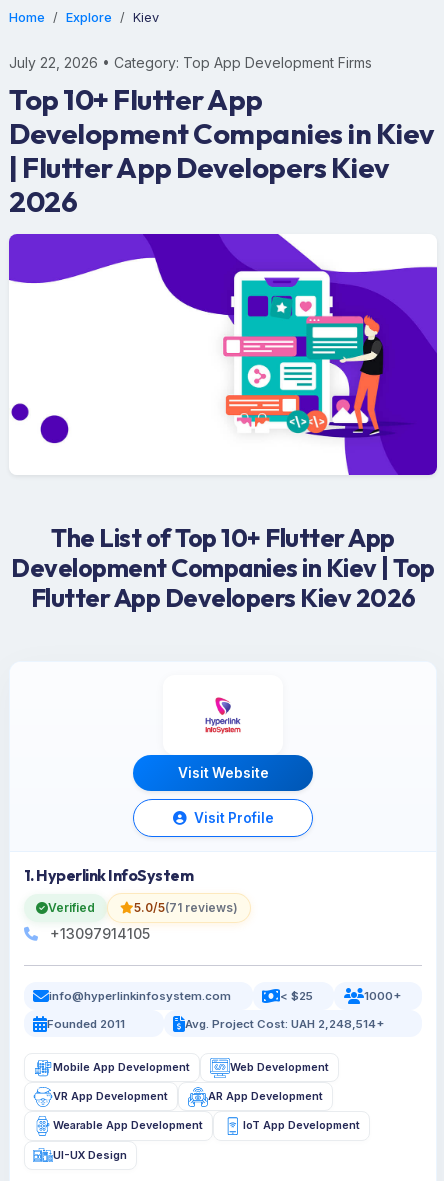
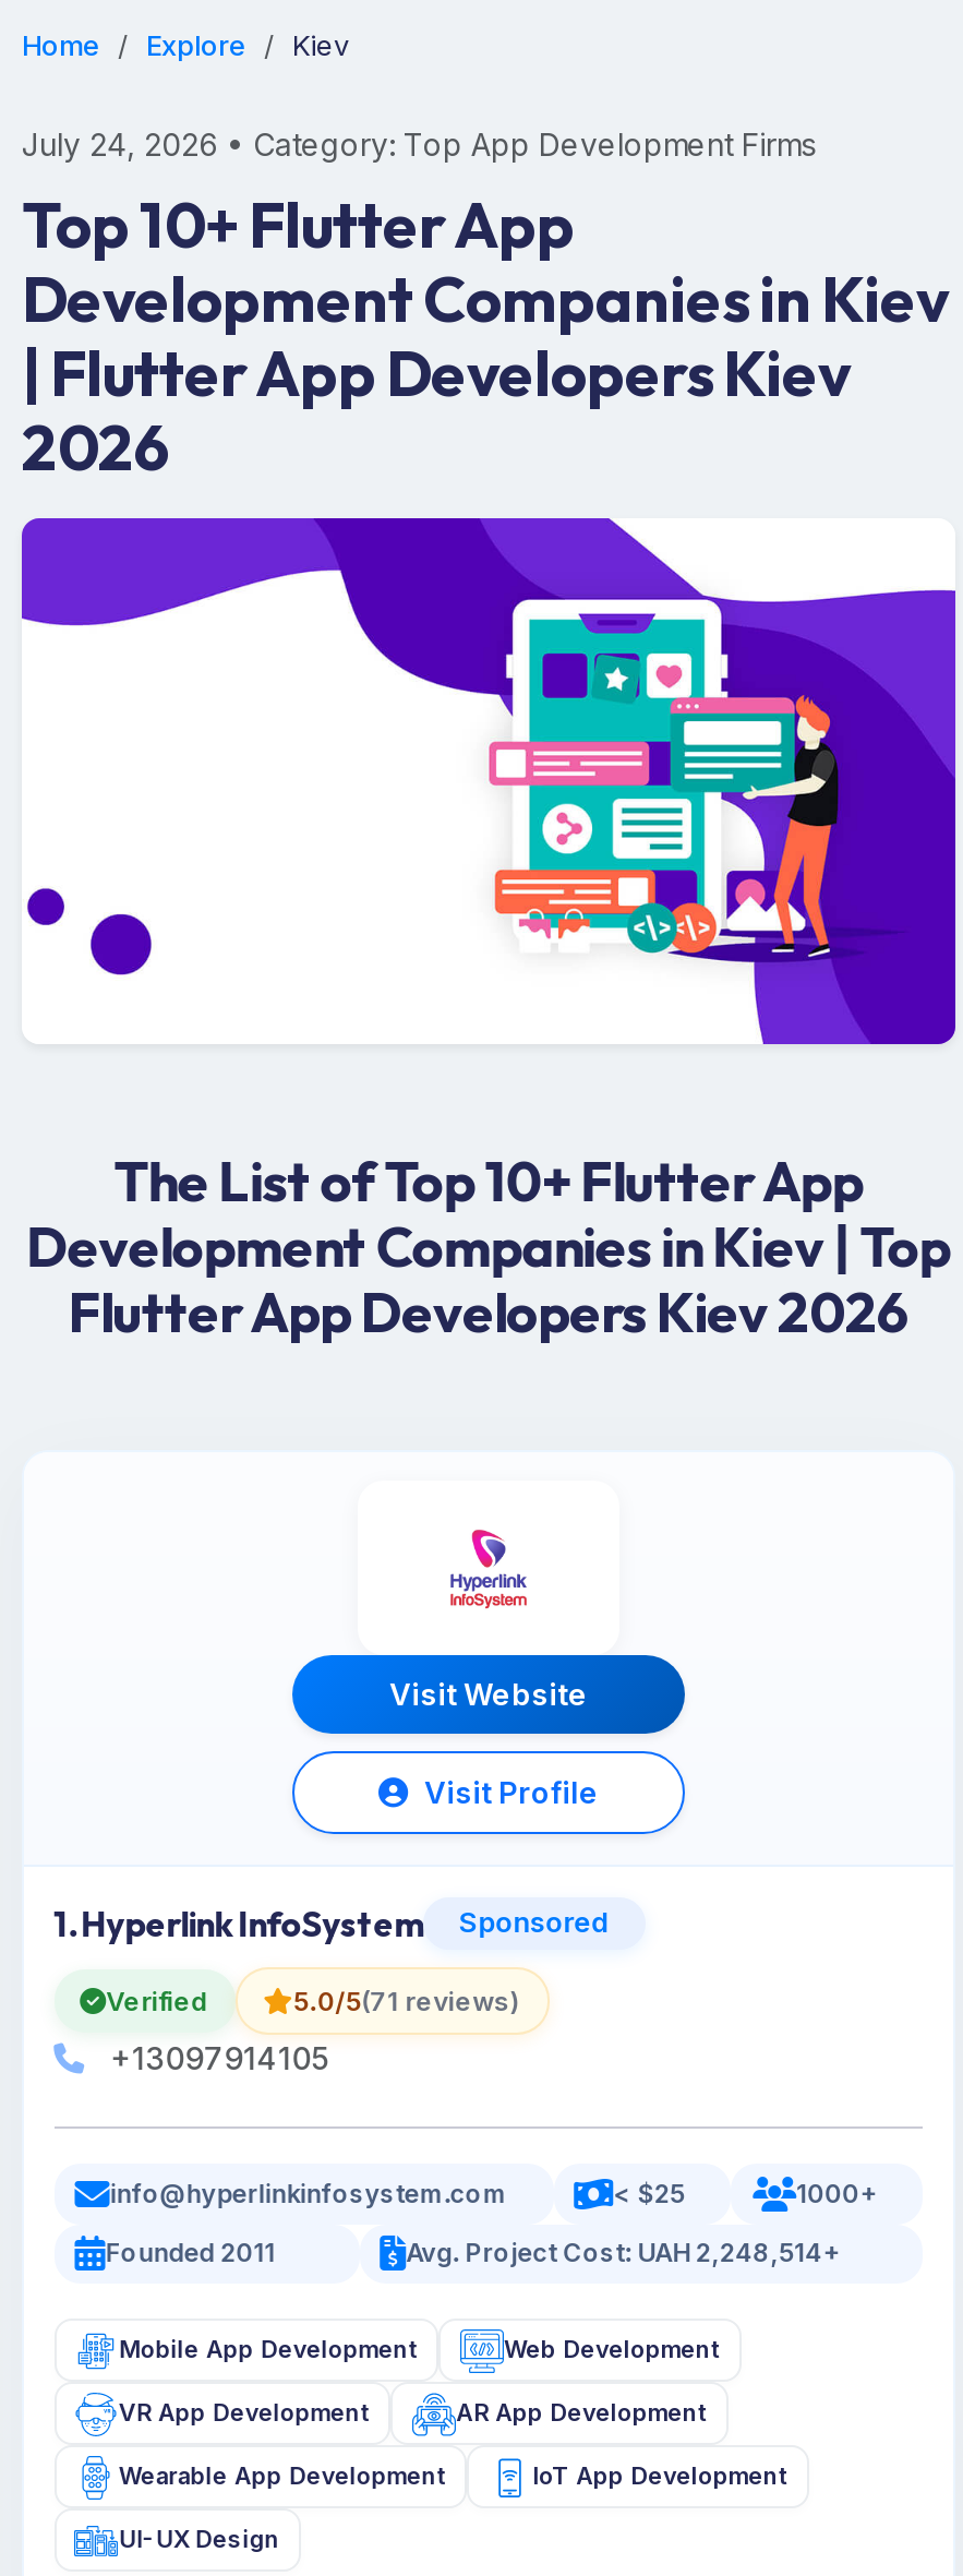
- July 22, 2026 • Category: Top App Development Firms
+ July 24, 2026 • Category: Top App Development Firms

+ Sponsored
